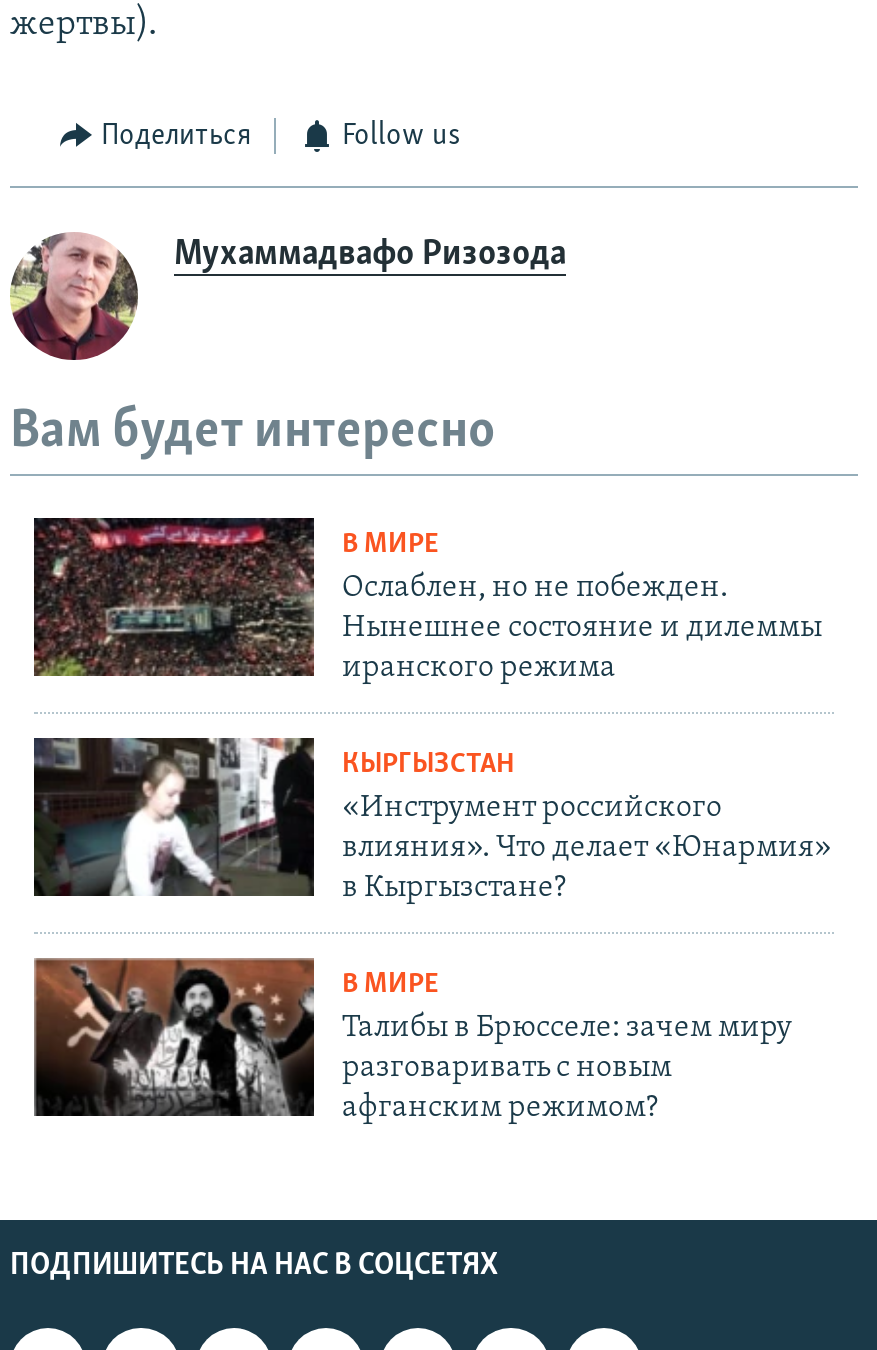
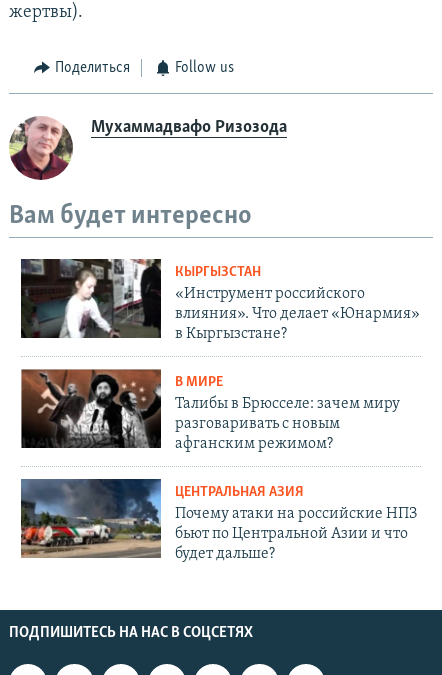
- [image]
- В МИРЕ
- Ослаблен, но не побежден.
- Нынешнее состояние и дилеммы
- иранского режима

moved up: [image] | КЫРГЫЗСТАН | «Инструмент российского | ... | разговаривать с новым | афганским режимом?

+ [image]
+ ЦЕНТРАЛЬНАЯ АЗИЯ
+ Почему атаки на российские НПЗ
+ бьют по Центральной Азии и что
+ будет дальше?
